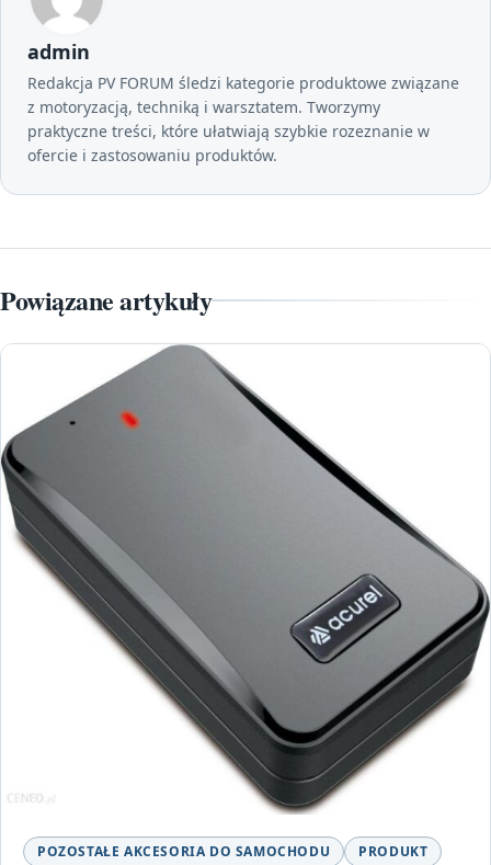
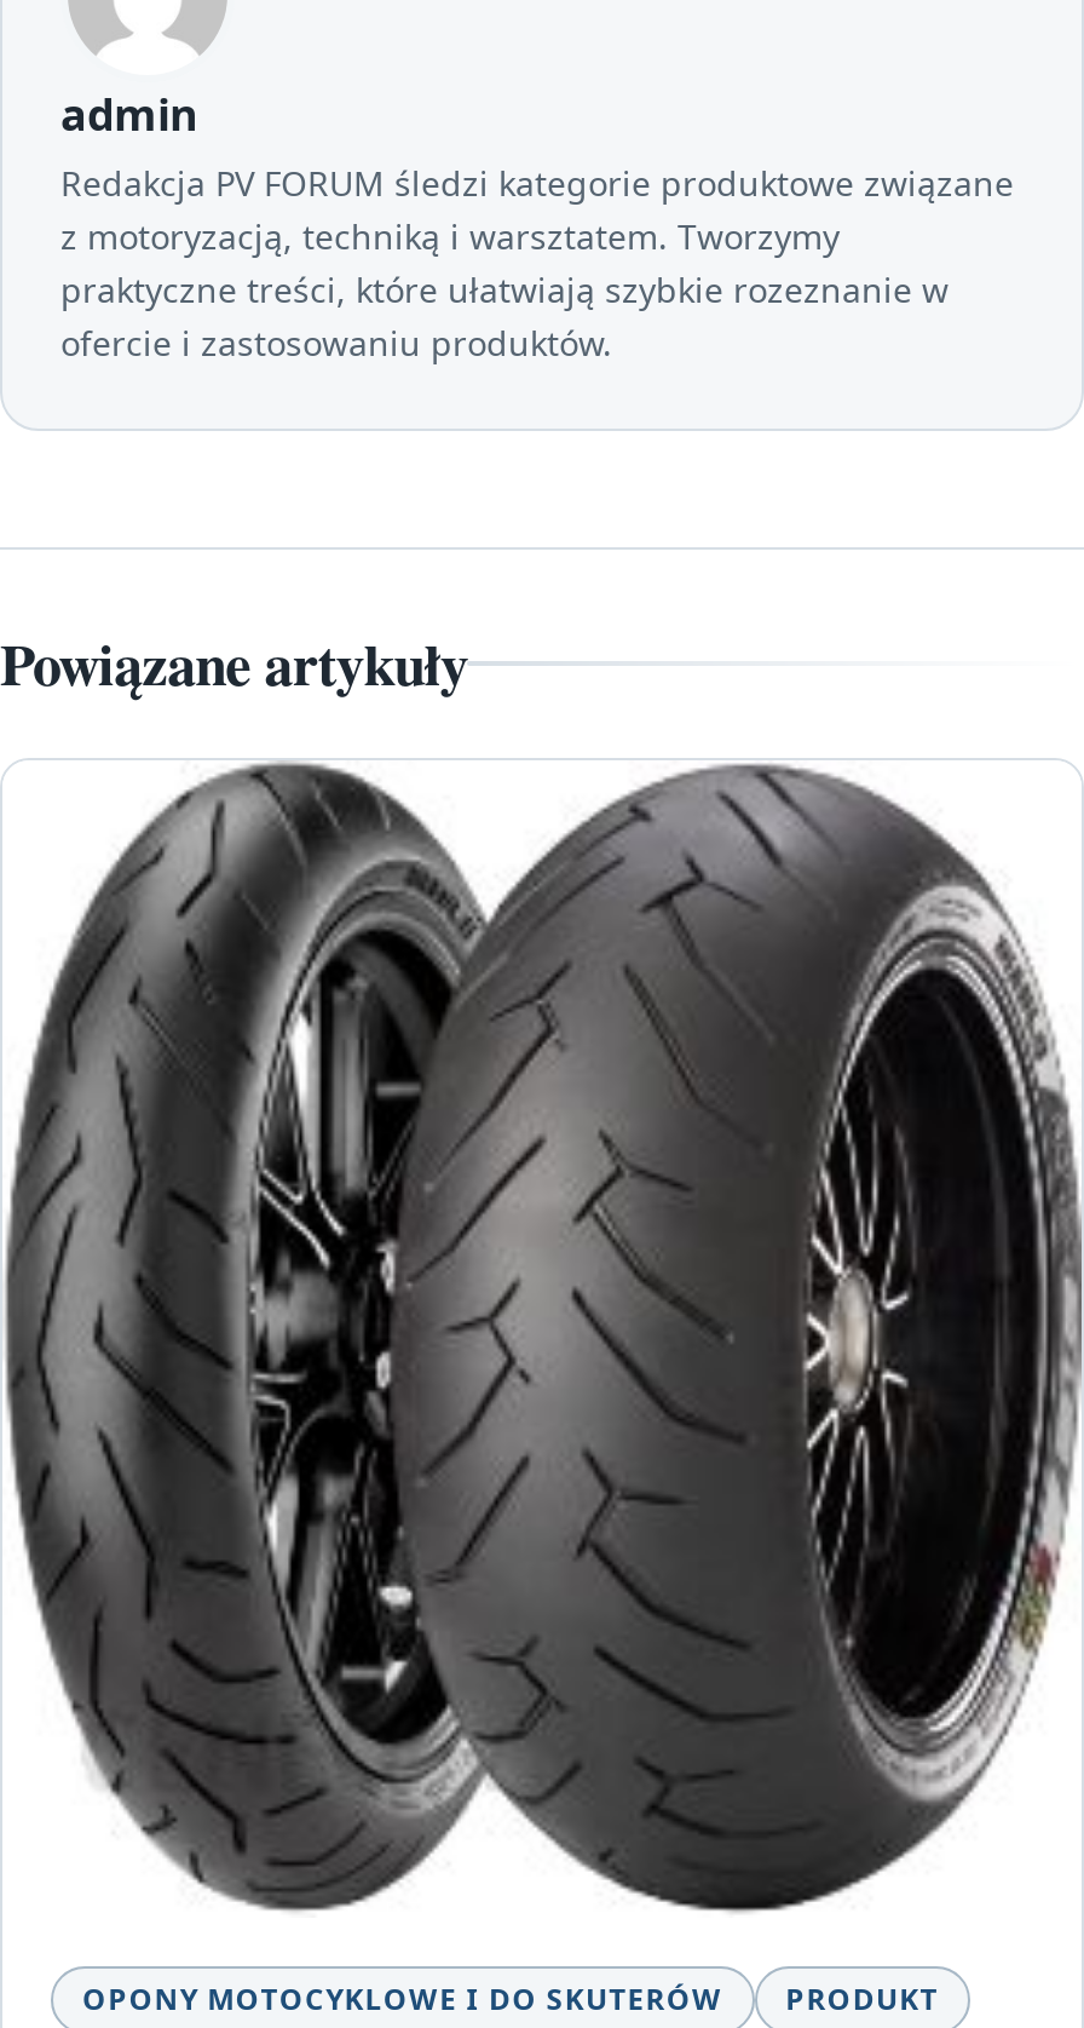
- [image]
+ [image]

- POZOSTAŁE AKCESORIA DO SAMOCHODU
+ OPONY MOTOCYKLOWE I DO SKUTERÓW
